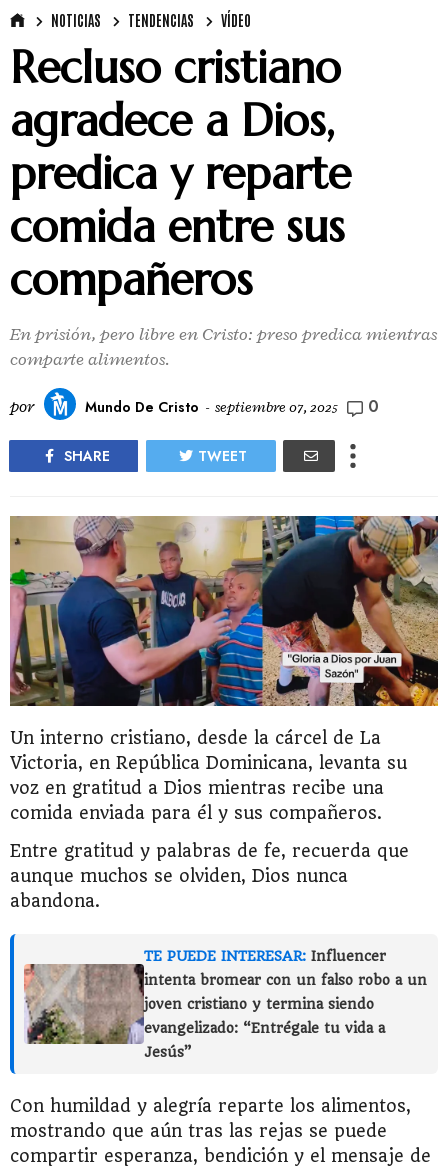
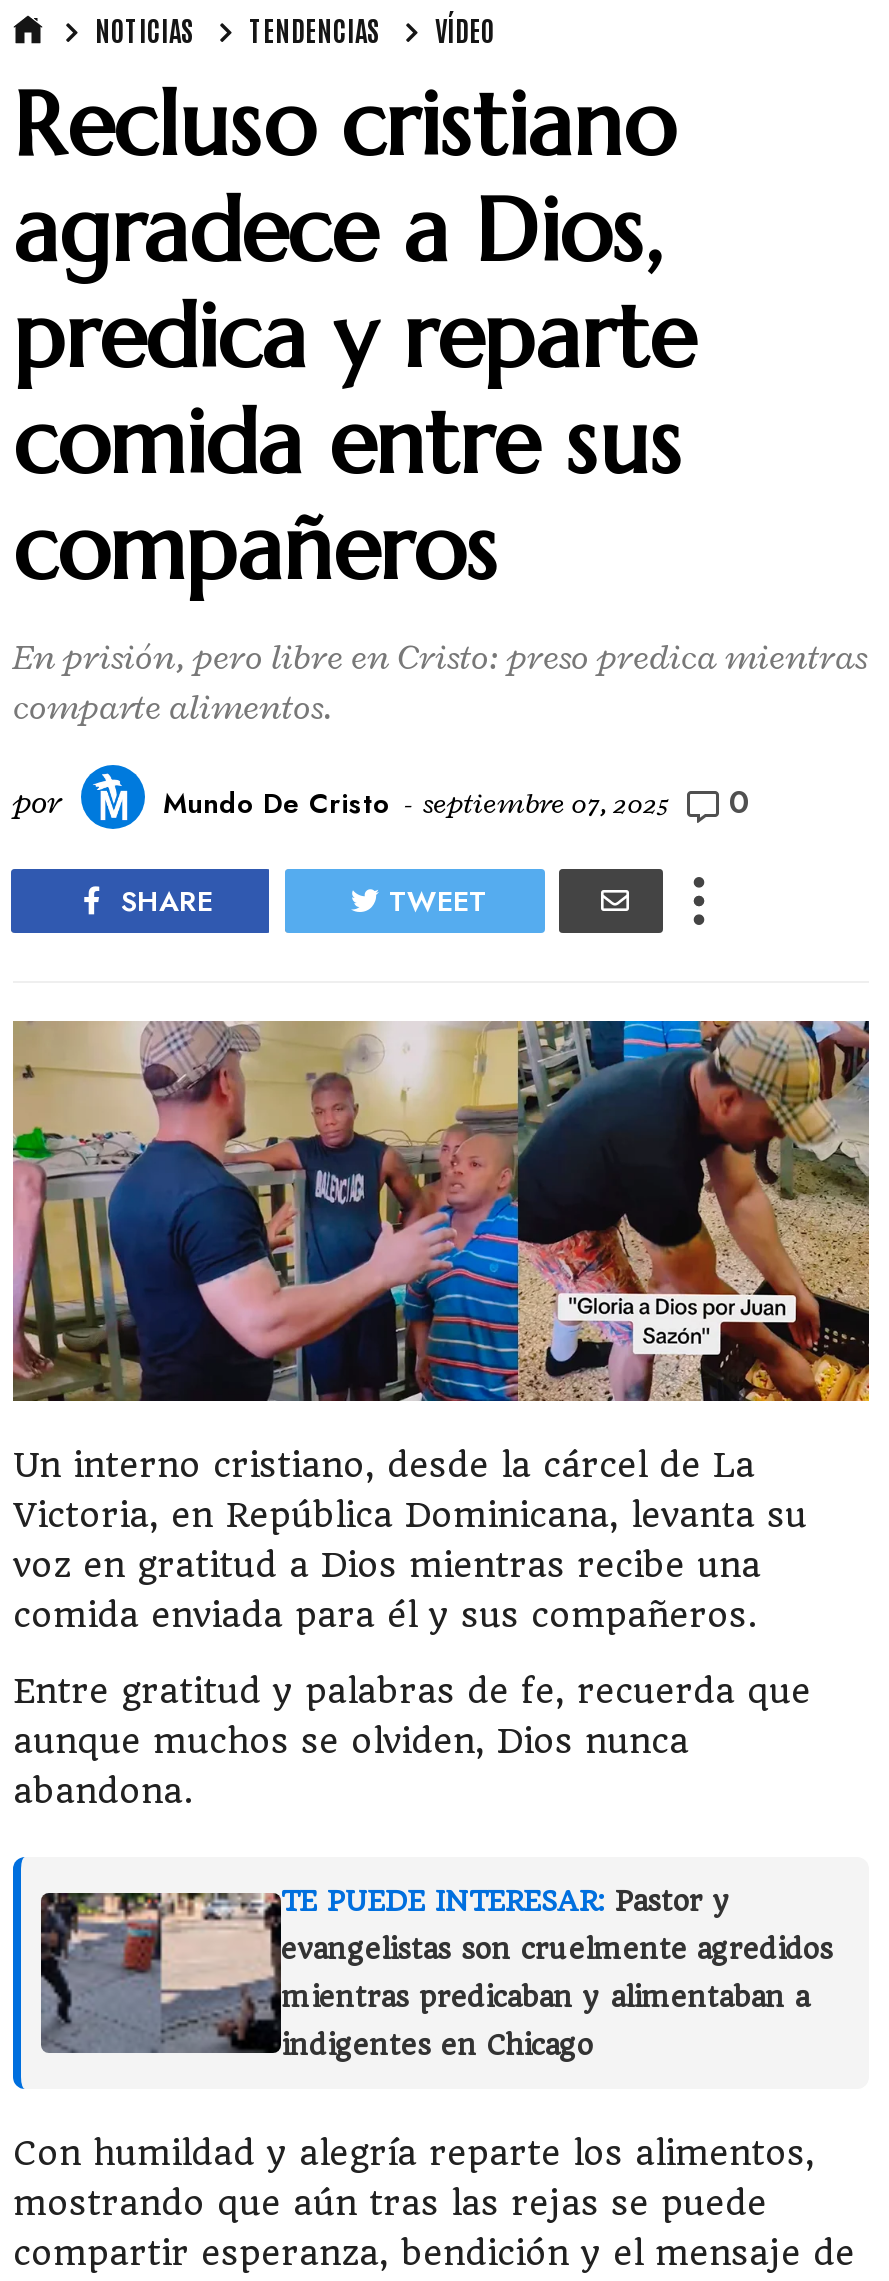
- [image]
- TE PUEDE INTERESAR: Influencer
- intenta bromear con un falso robo a un
- joven cristiano y termina siendo
- evangelizado: “Entrégale tu vida a
- Jesús”
+ [image]
+ TE PUEDE INTERESAR: Pastor y
+ evangelistas son cruelmente agredidos
+ mientras predicaban y alimentaban a
+ indigentes en Chicago
